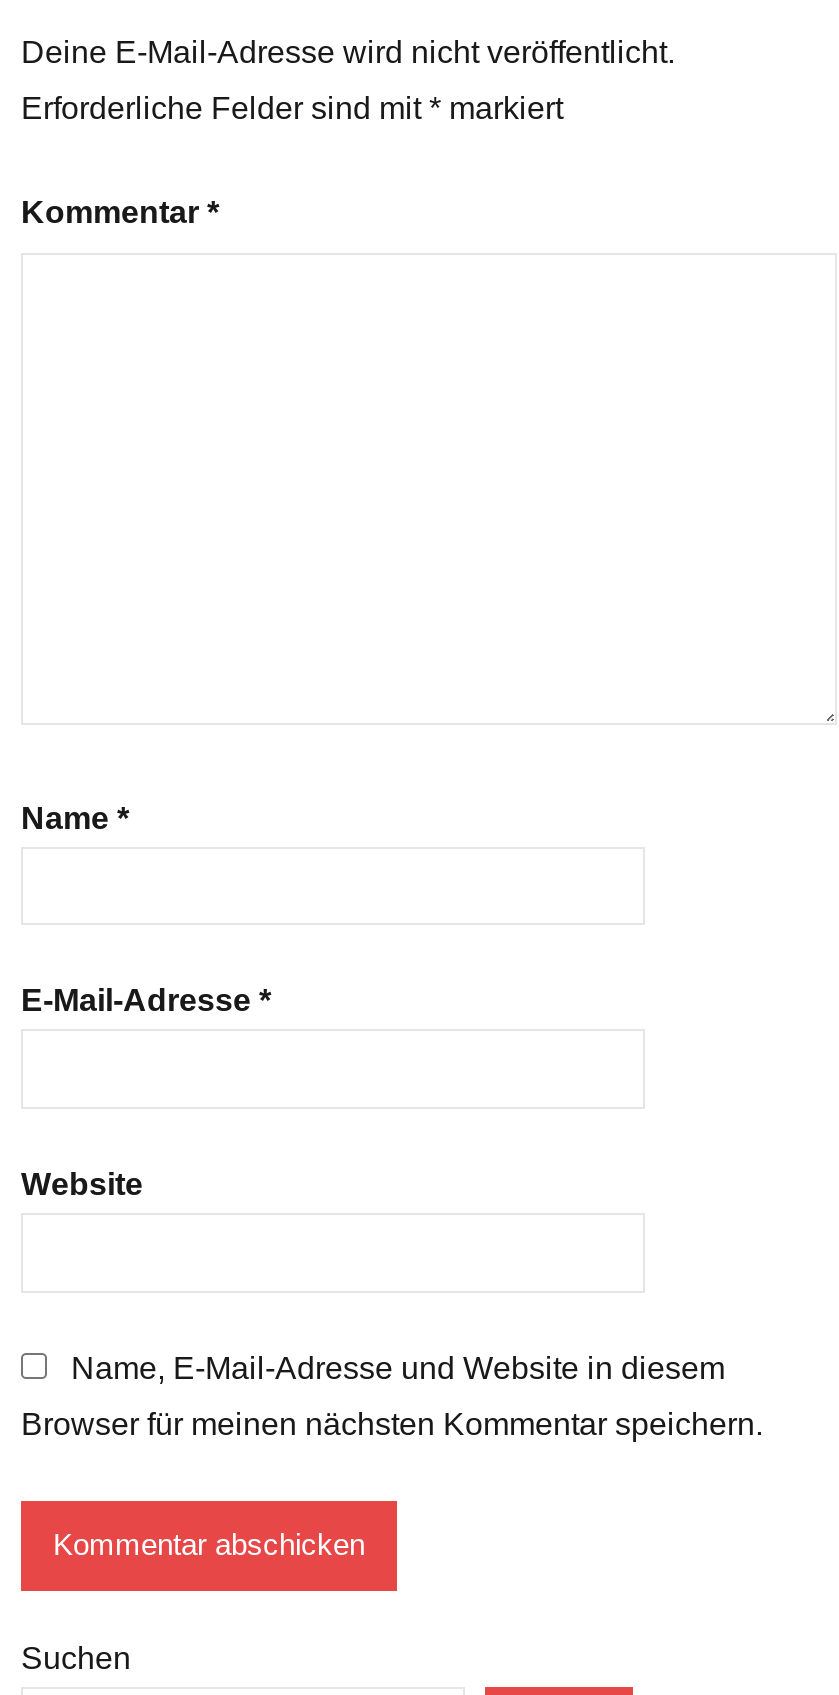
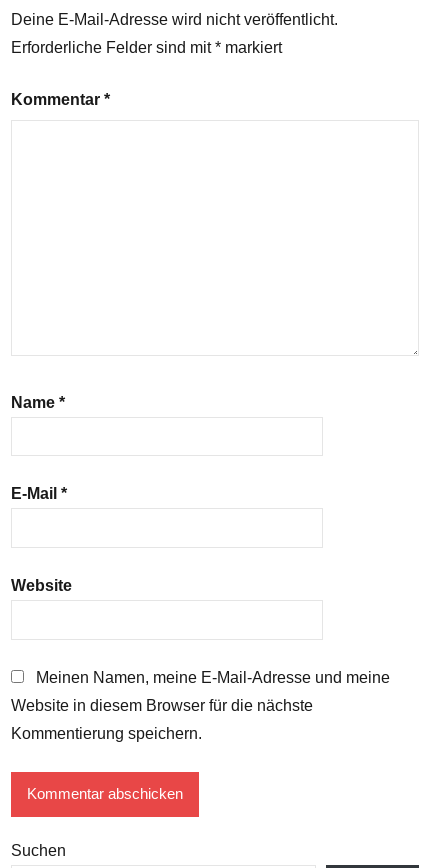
- E-Mail-Adresse *
+ E-Mail *

- Name, E-Mail-Adresse und Website in diesem
- Browser für meinen nächsten Kommentar speichern.
+ Meinen Namen, meine E-Mail-Adresse und meine
+ Website in diesem Browser für die nächste
+ Kommentierung speichern.
